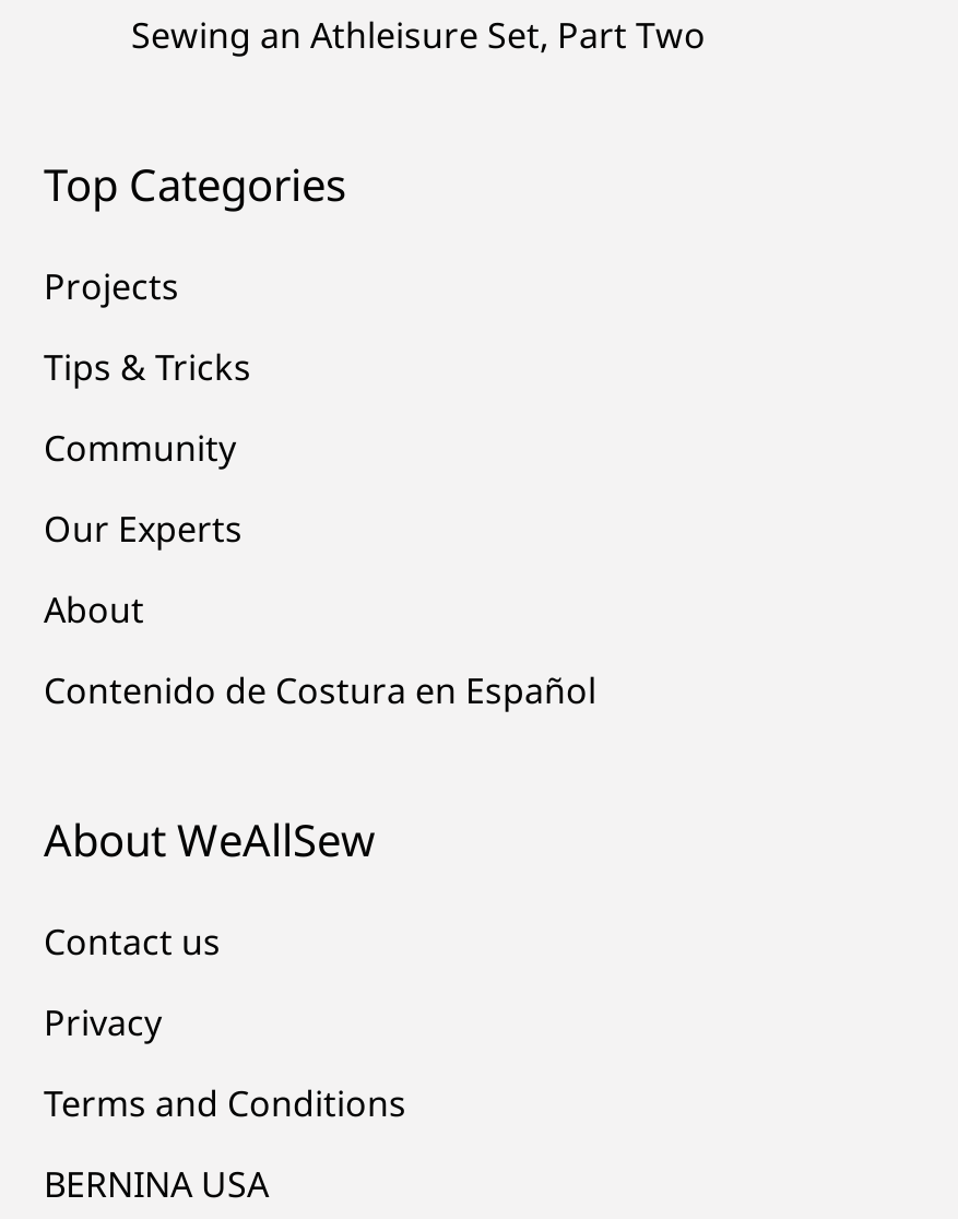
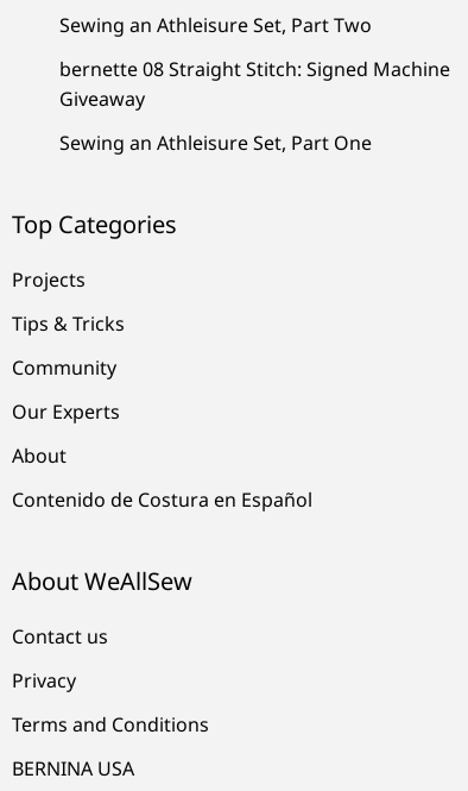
+ bernette 08 Straight Stitch: Signed Machine
+ Giveaway
+ Sewing an Athleisure Set, Part One
